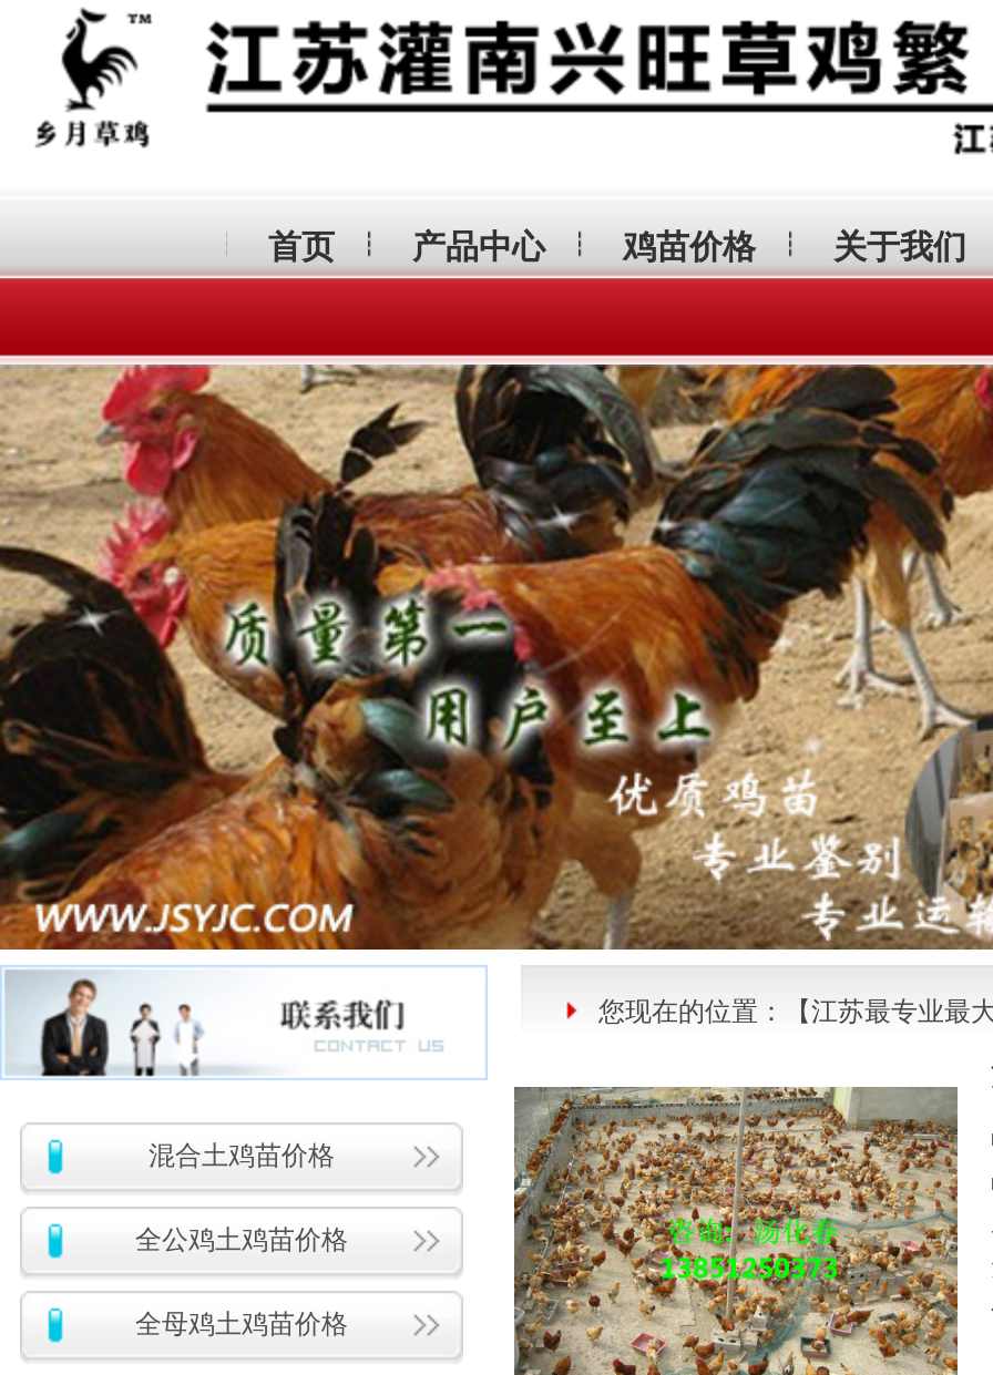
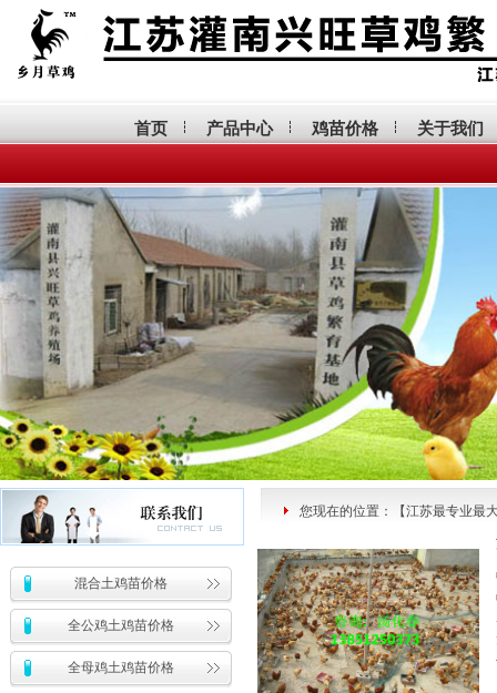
- [image]
+ [image]
